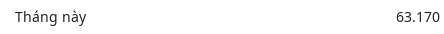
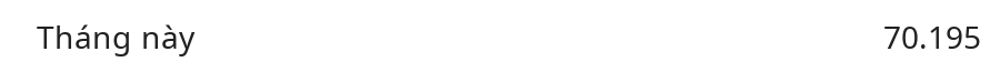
- 63.170
+ 70.195
